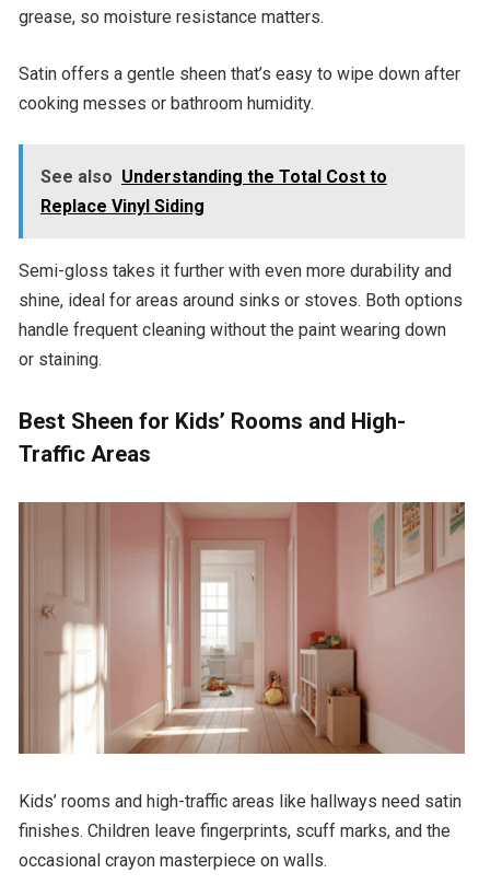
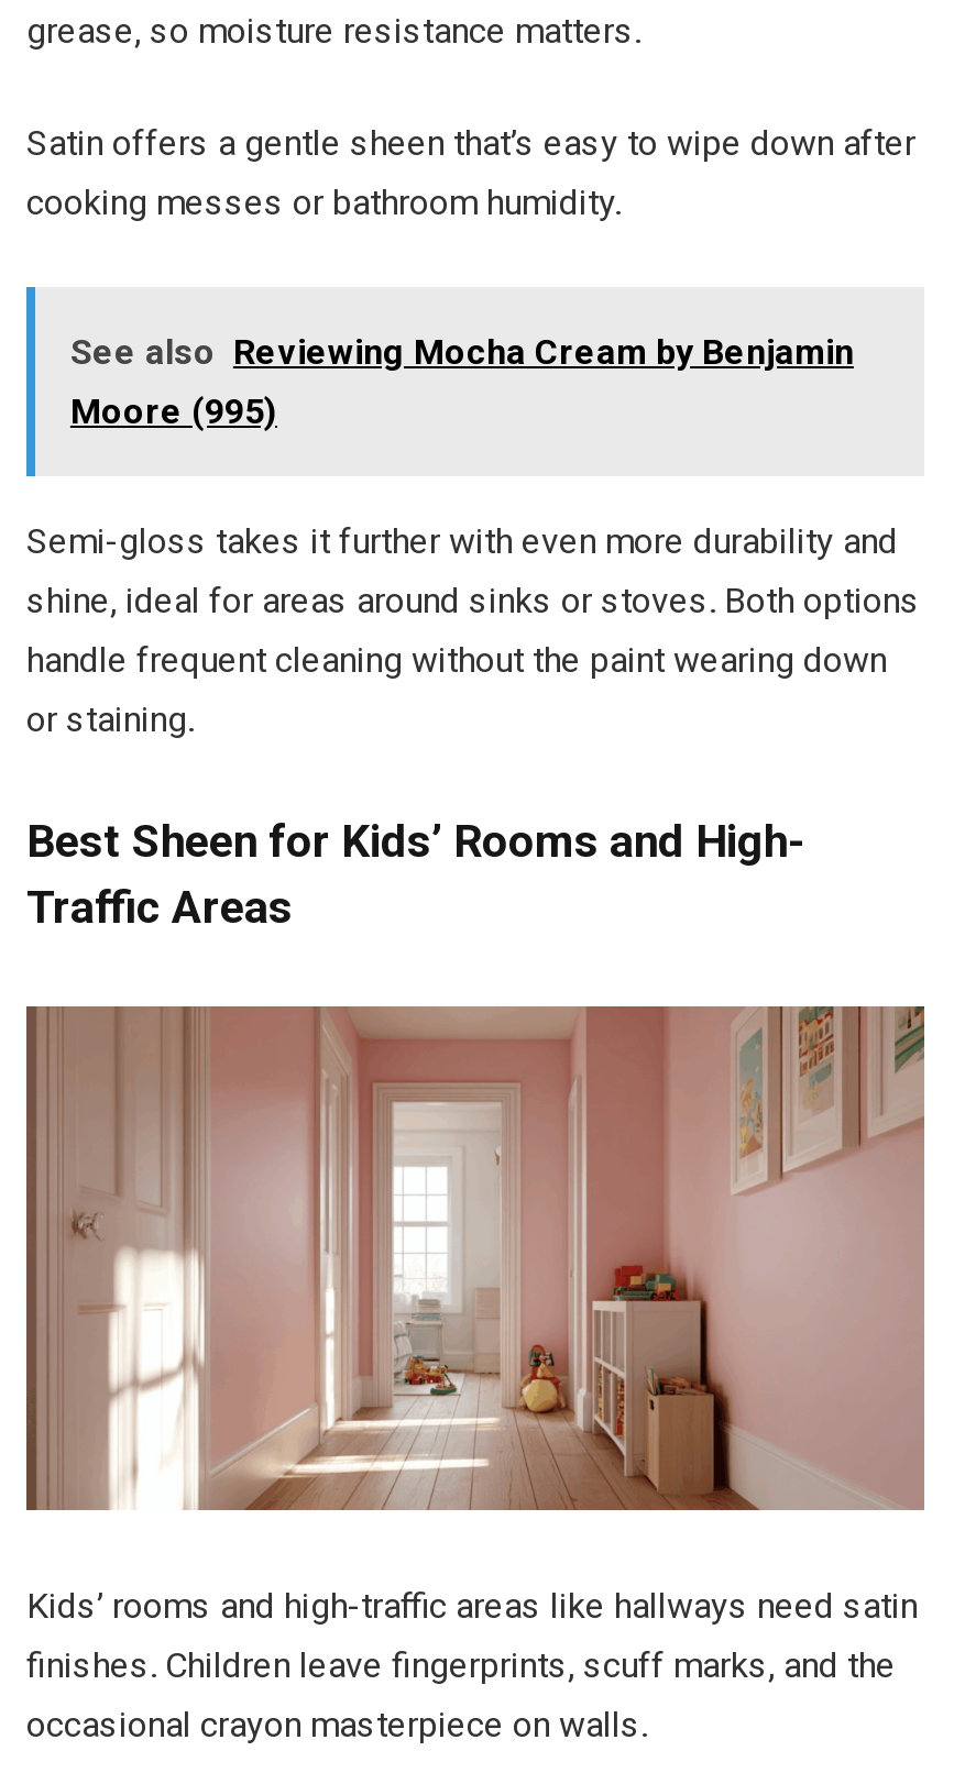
- See also Understanding the Total Cost to
- Replace Vinyl Siding
+ See also Reviewing Mocha Cream by Benjamin
+ Moore (995)
